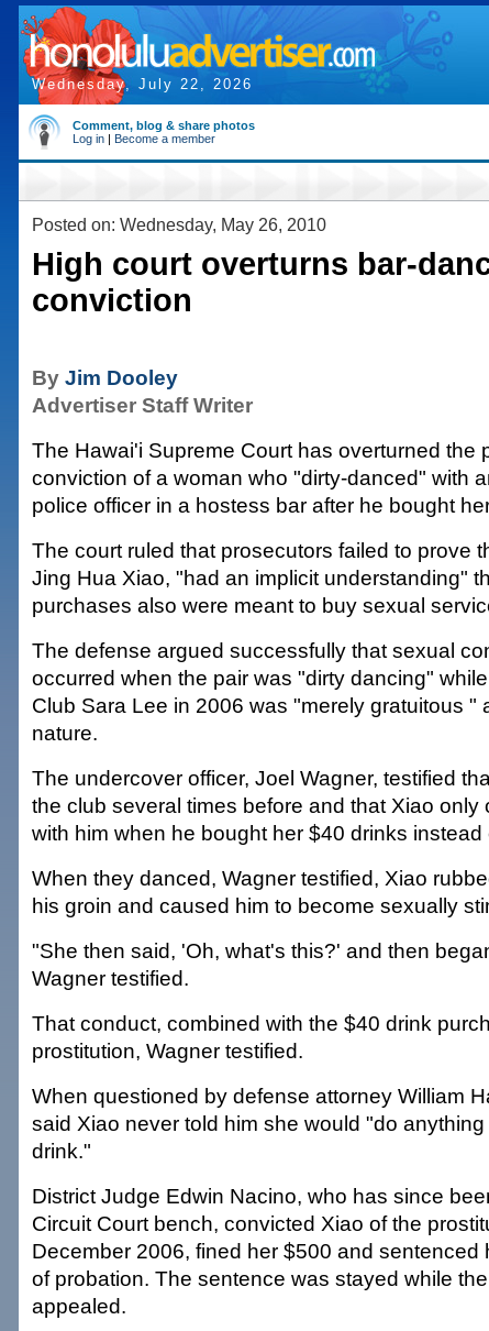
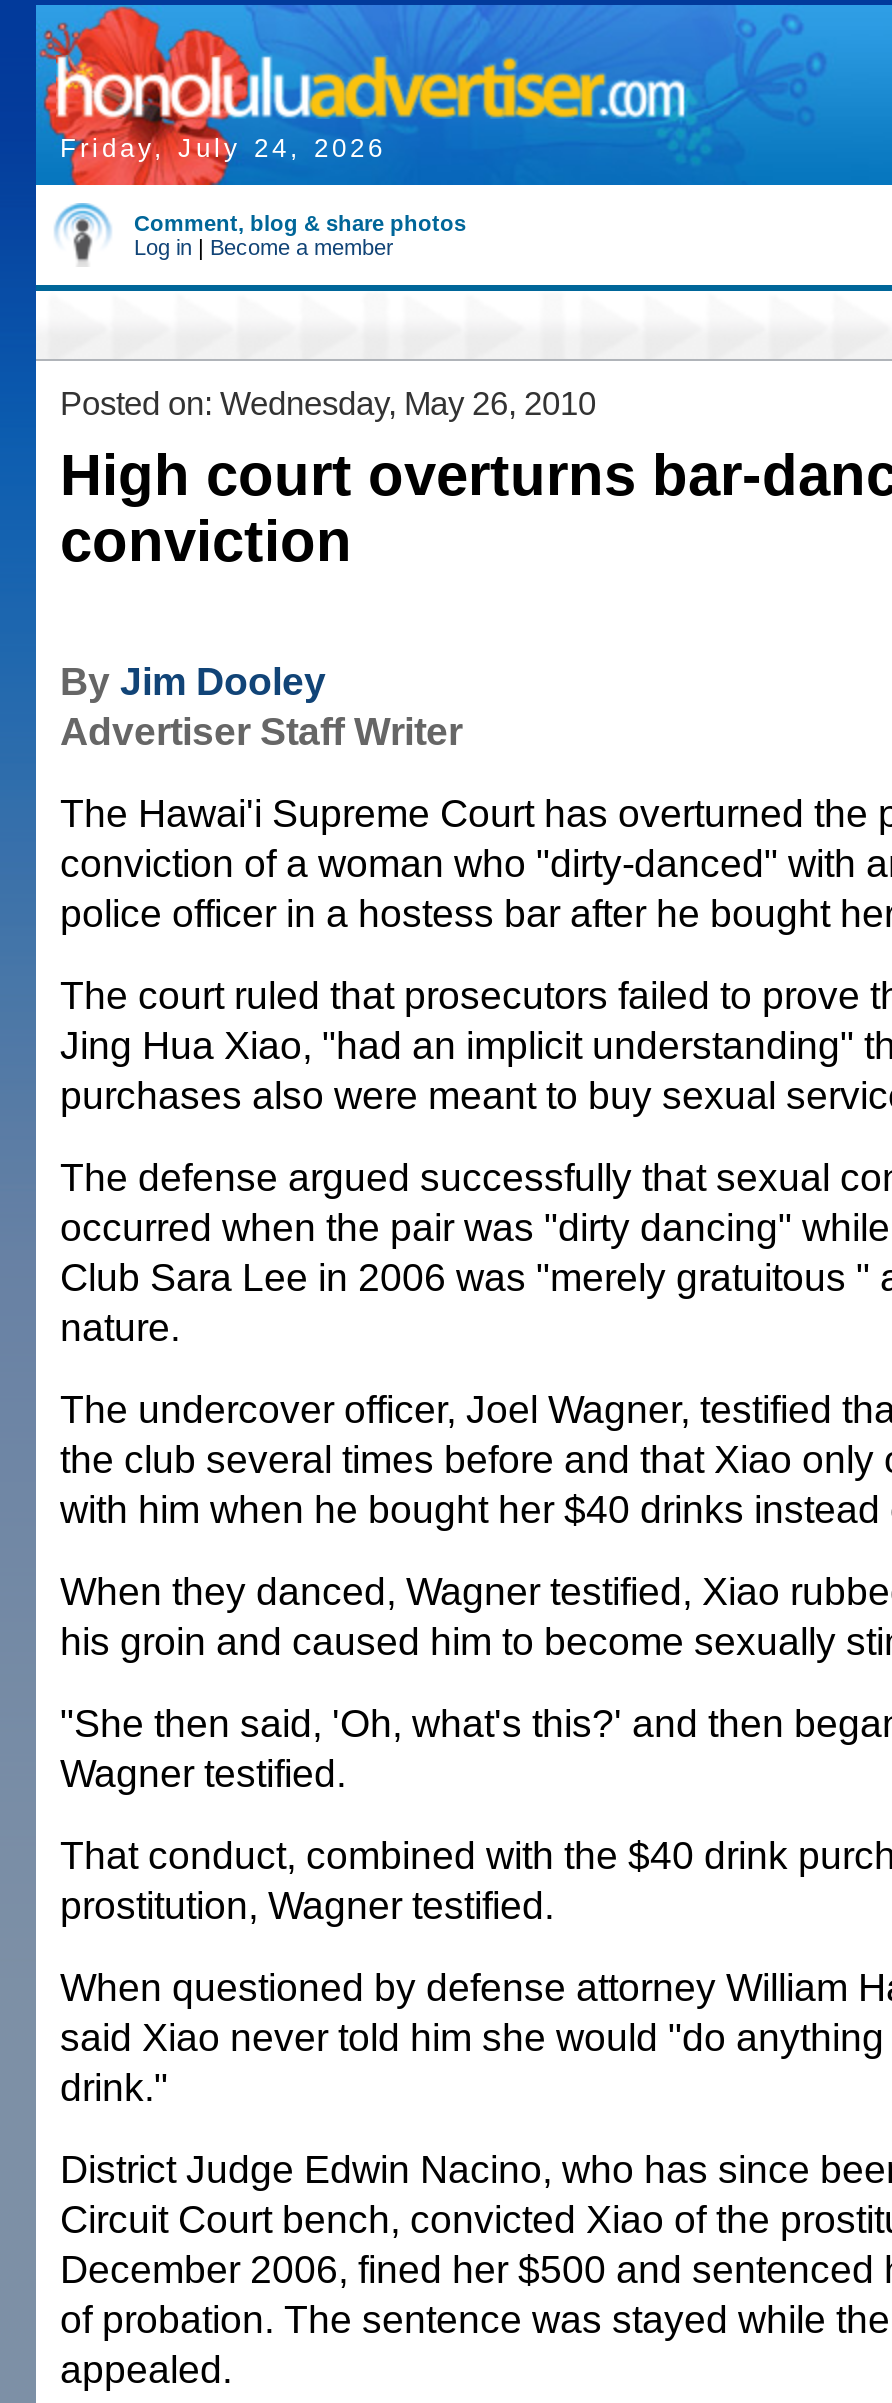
- Wednesday, July 22, 2026
+ Friday, July 24, 2026
